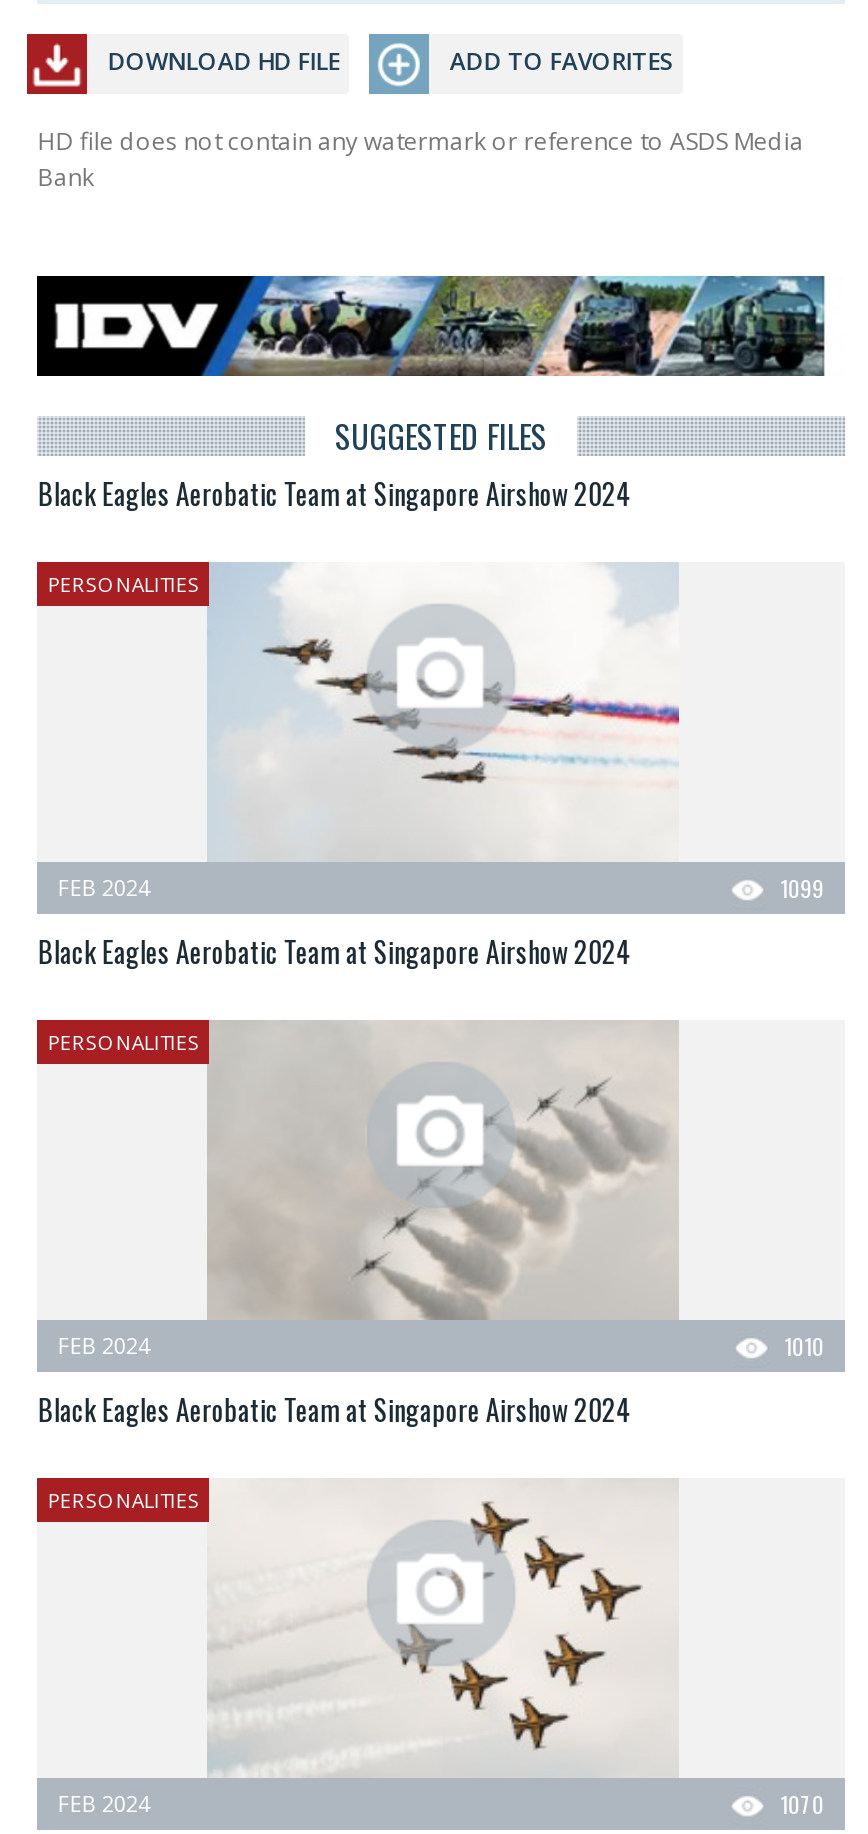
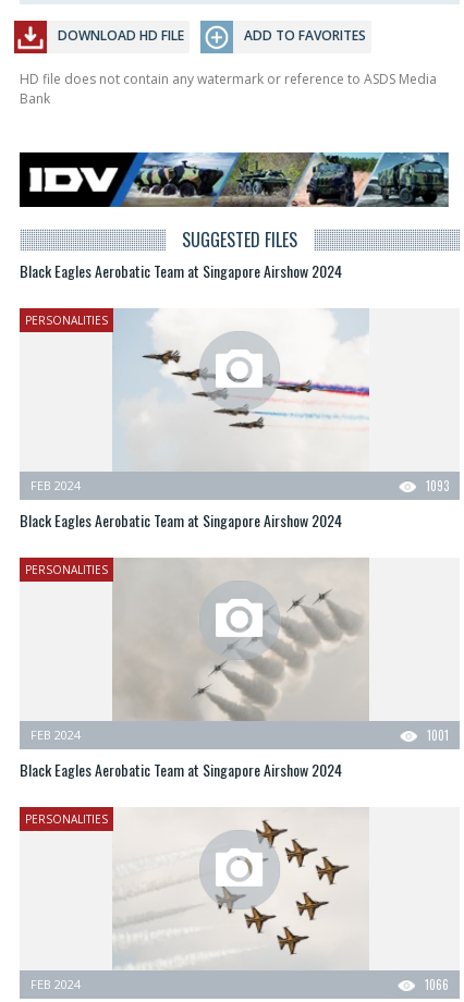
- 1099
+ 1093

- 1010
+ 1001

- 1070
+ 1066
